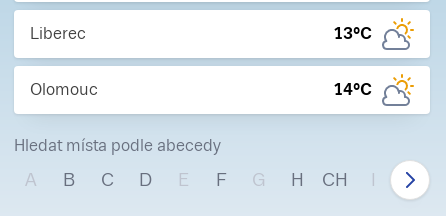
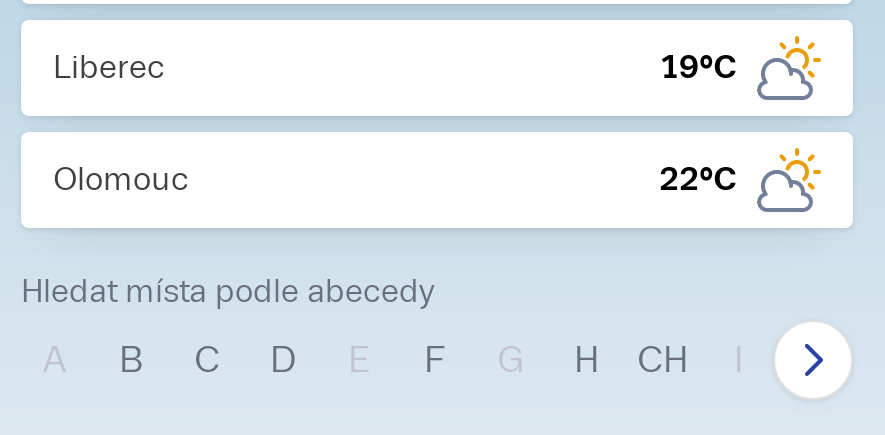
- 13°C
+ 19°C

- 14°C
+ 22°C
